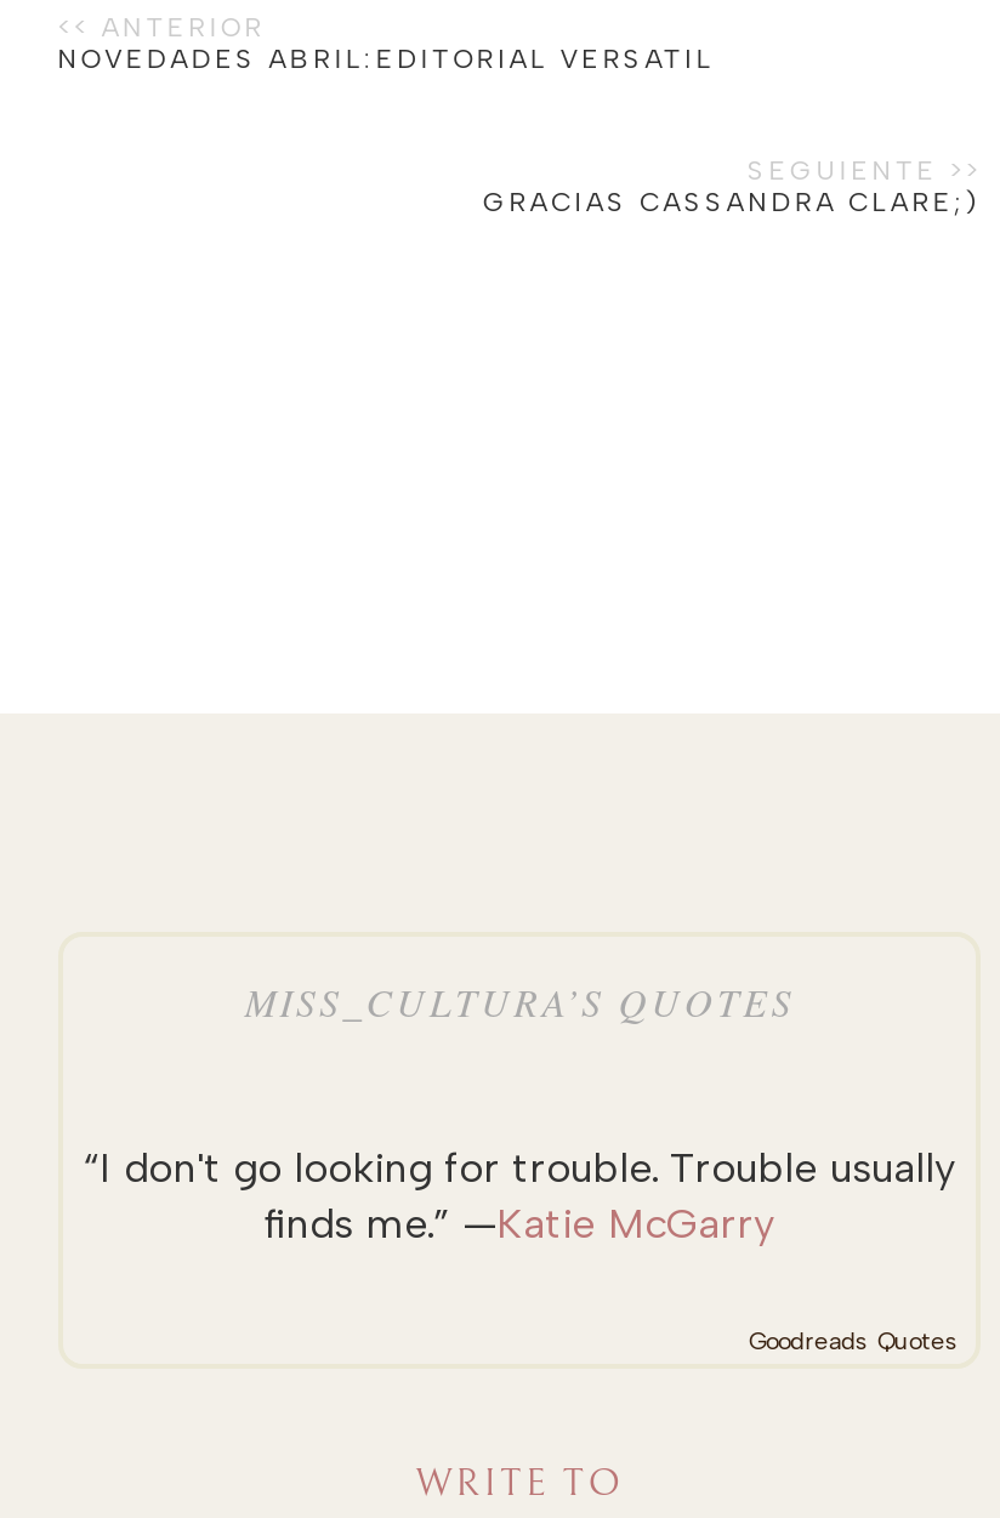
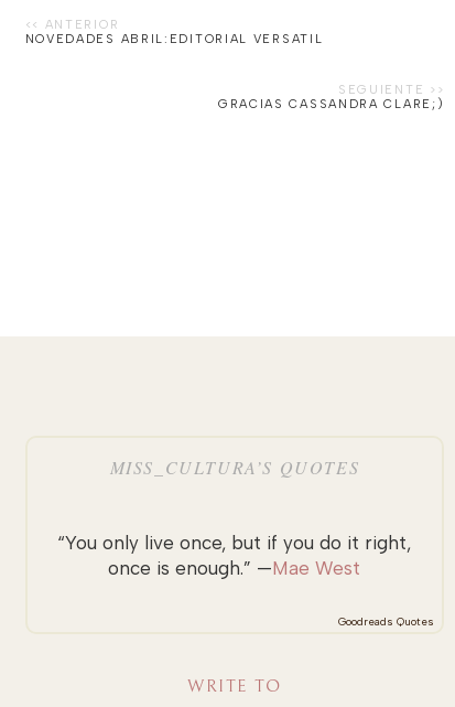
- “I don't go looking for trouble. Trouble usually
- finds me.” —Katie McGarry
+ “You only live once, but if you do it right,
+ once is enough.” —Mae West
